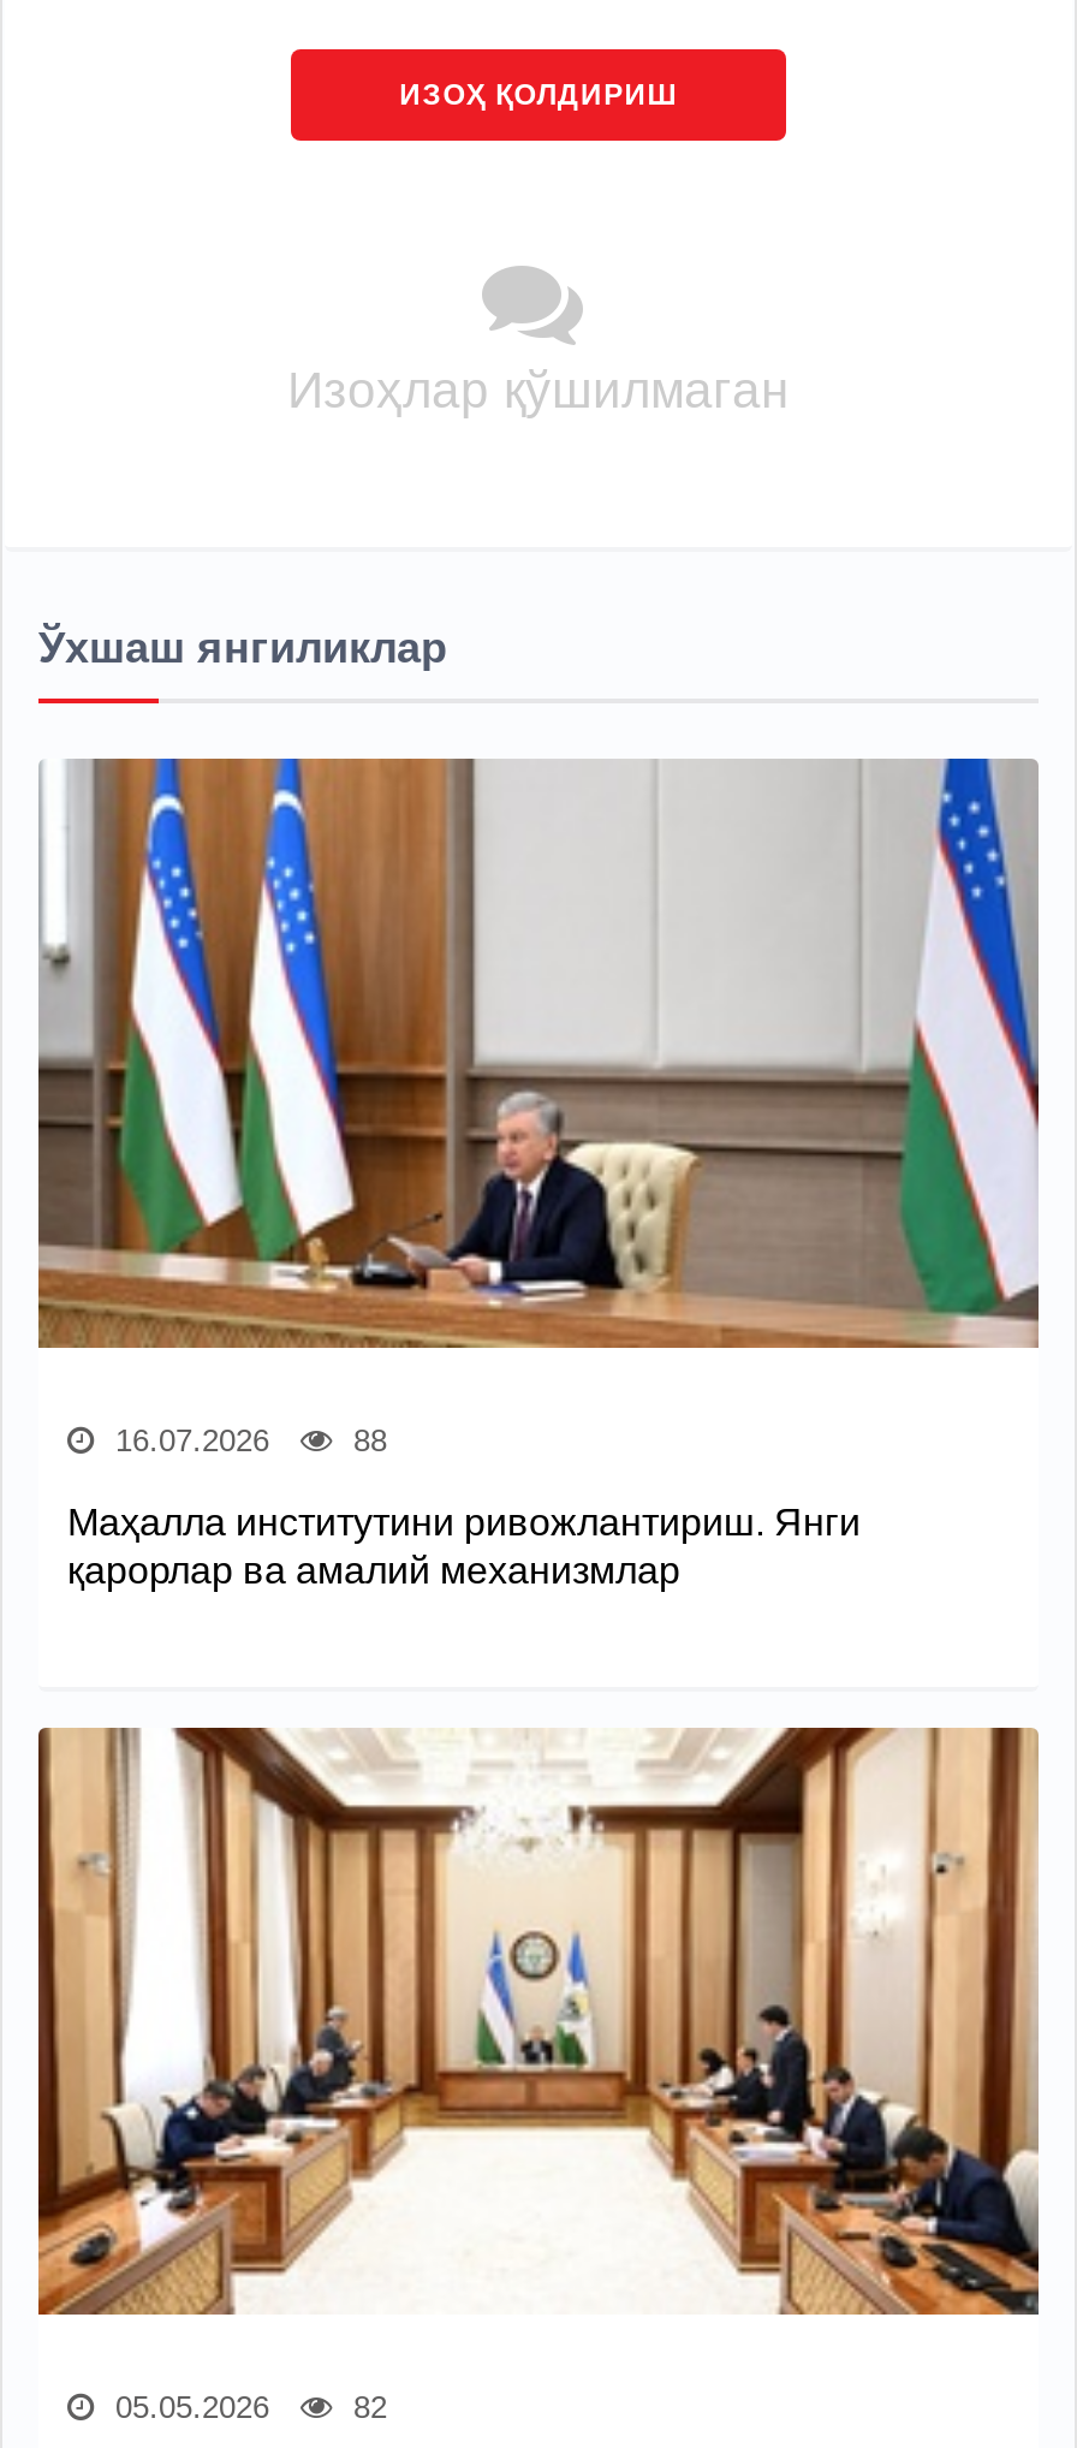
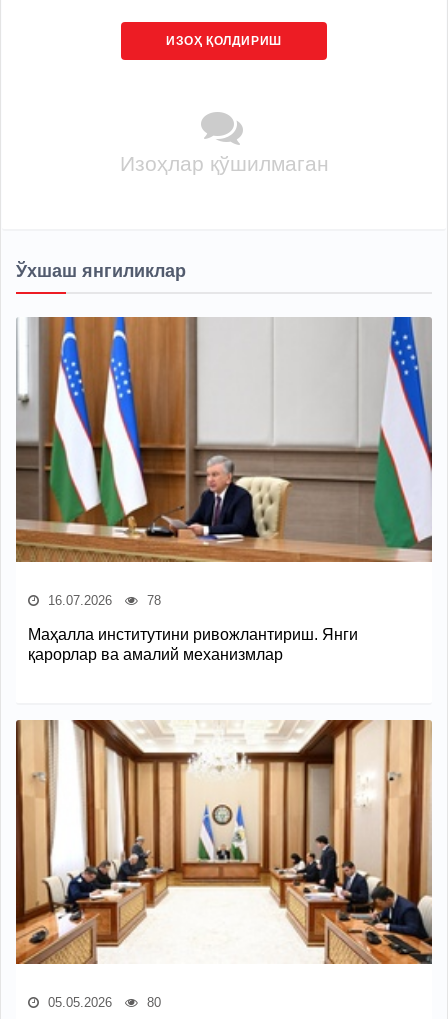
- 88
+ 78

- 82
+ 80
